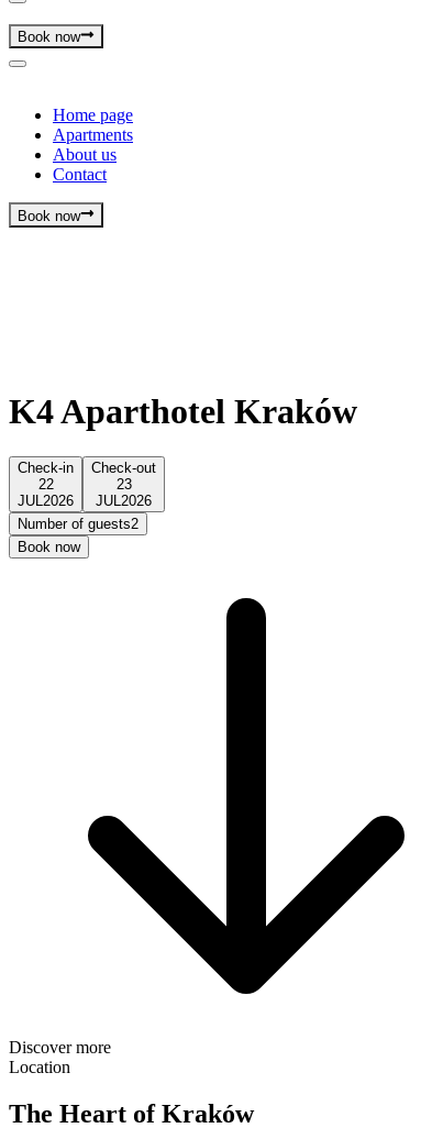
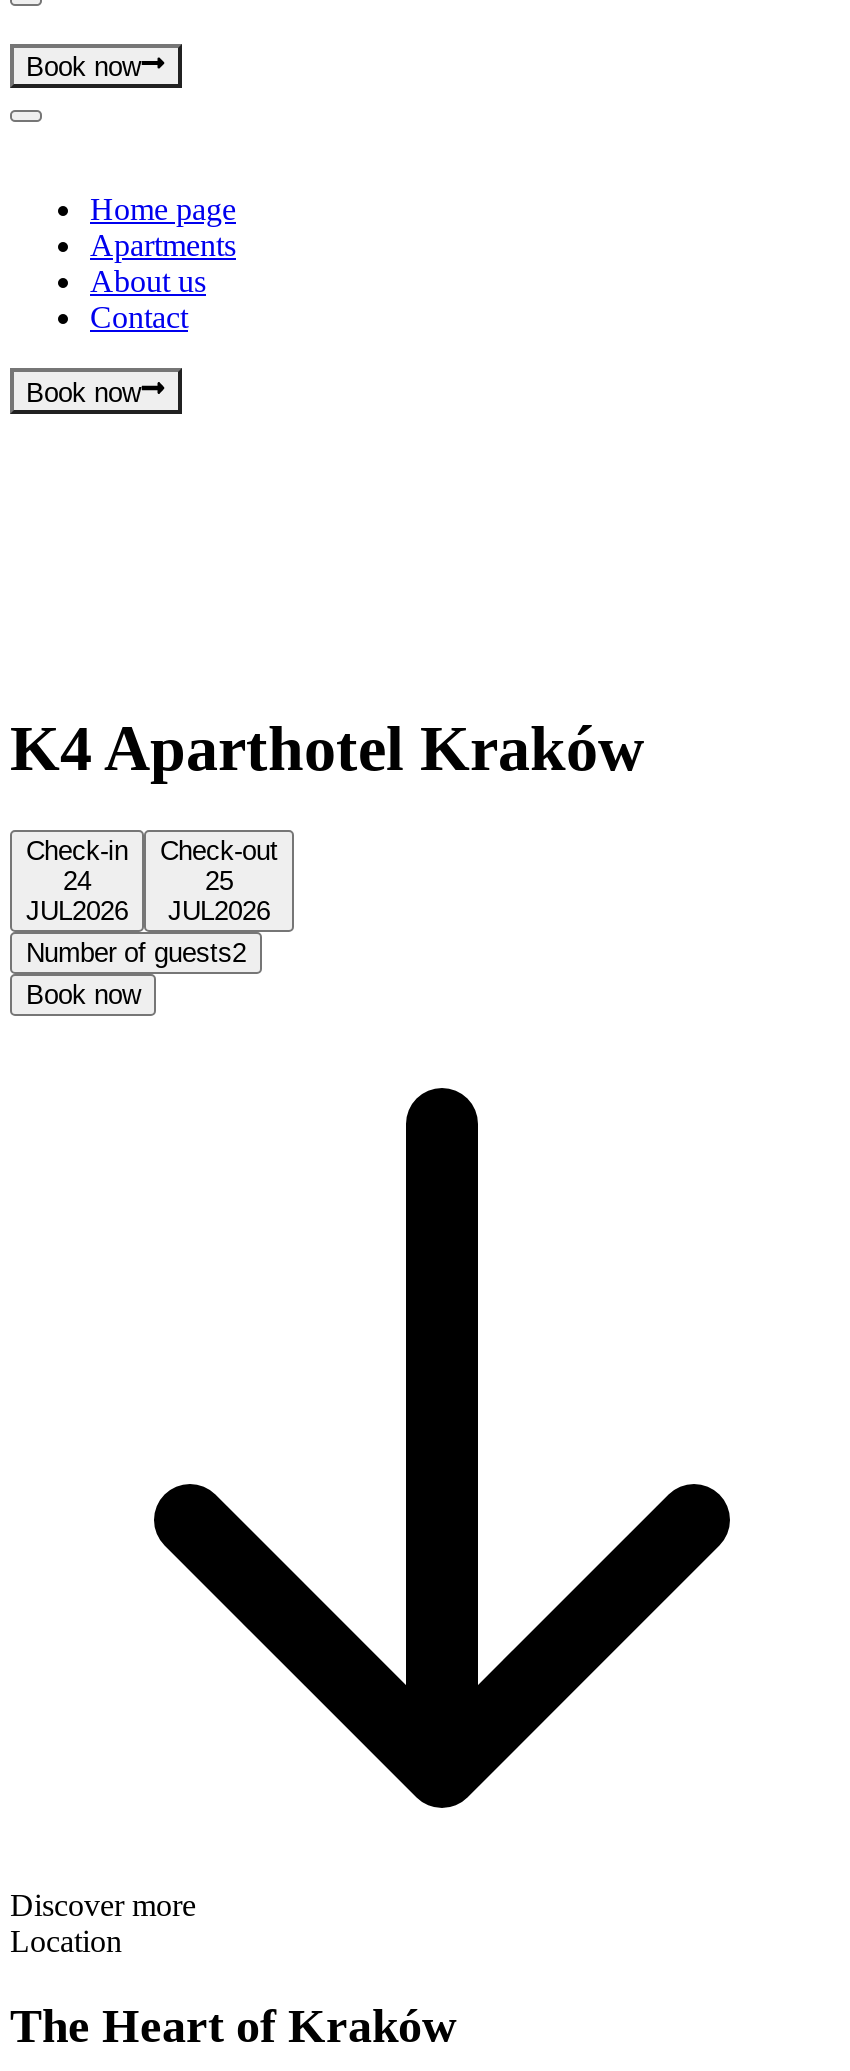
- 22
+ 24

- 23
+ 25
